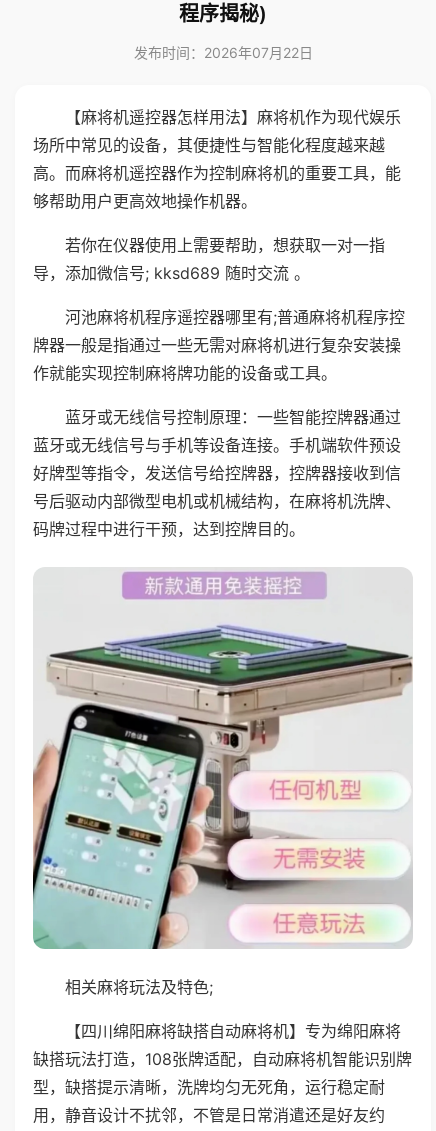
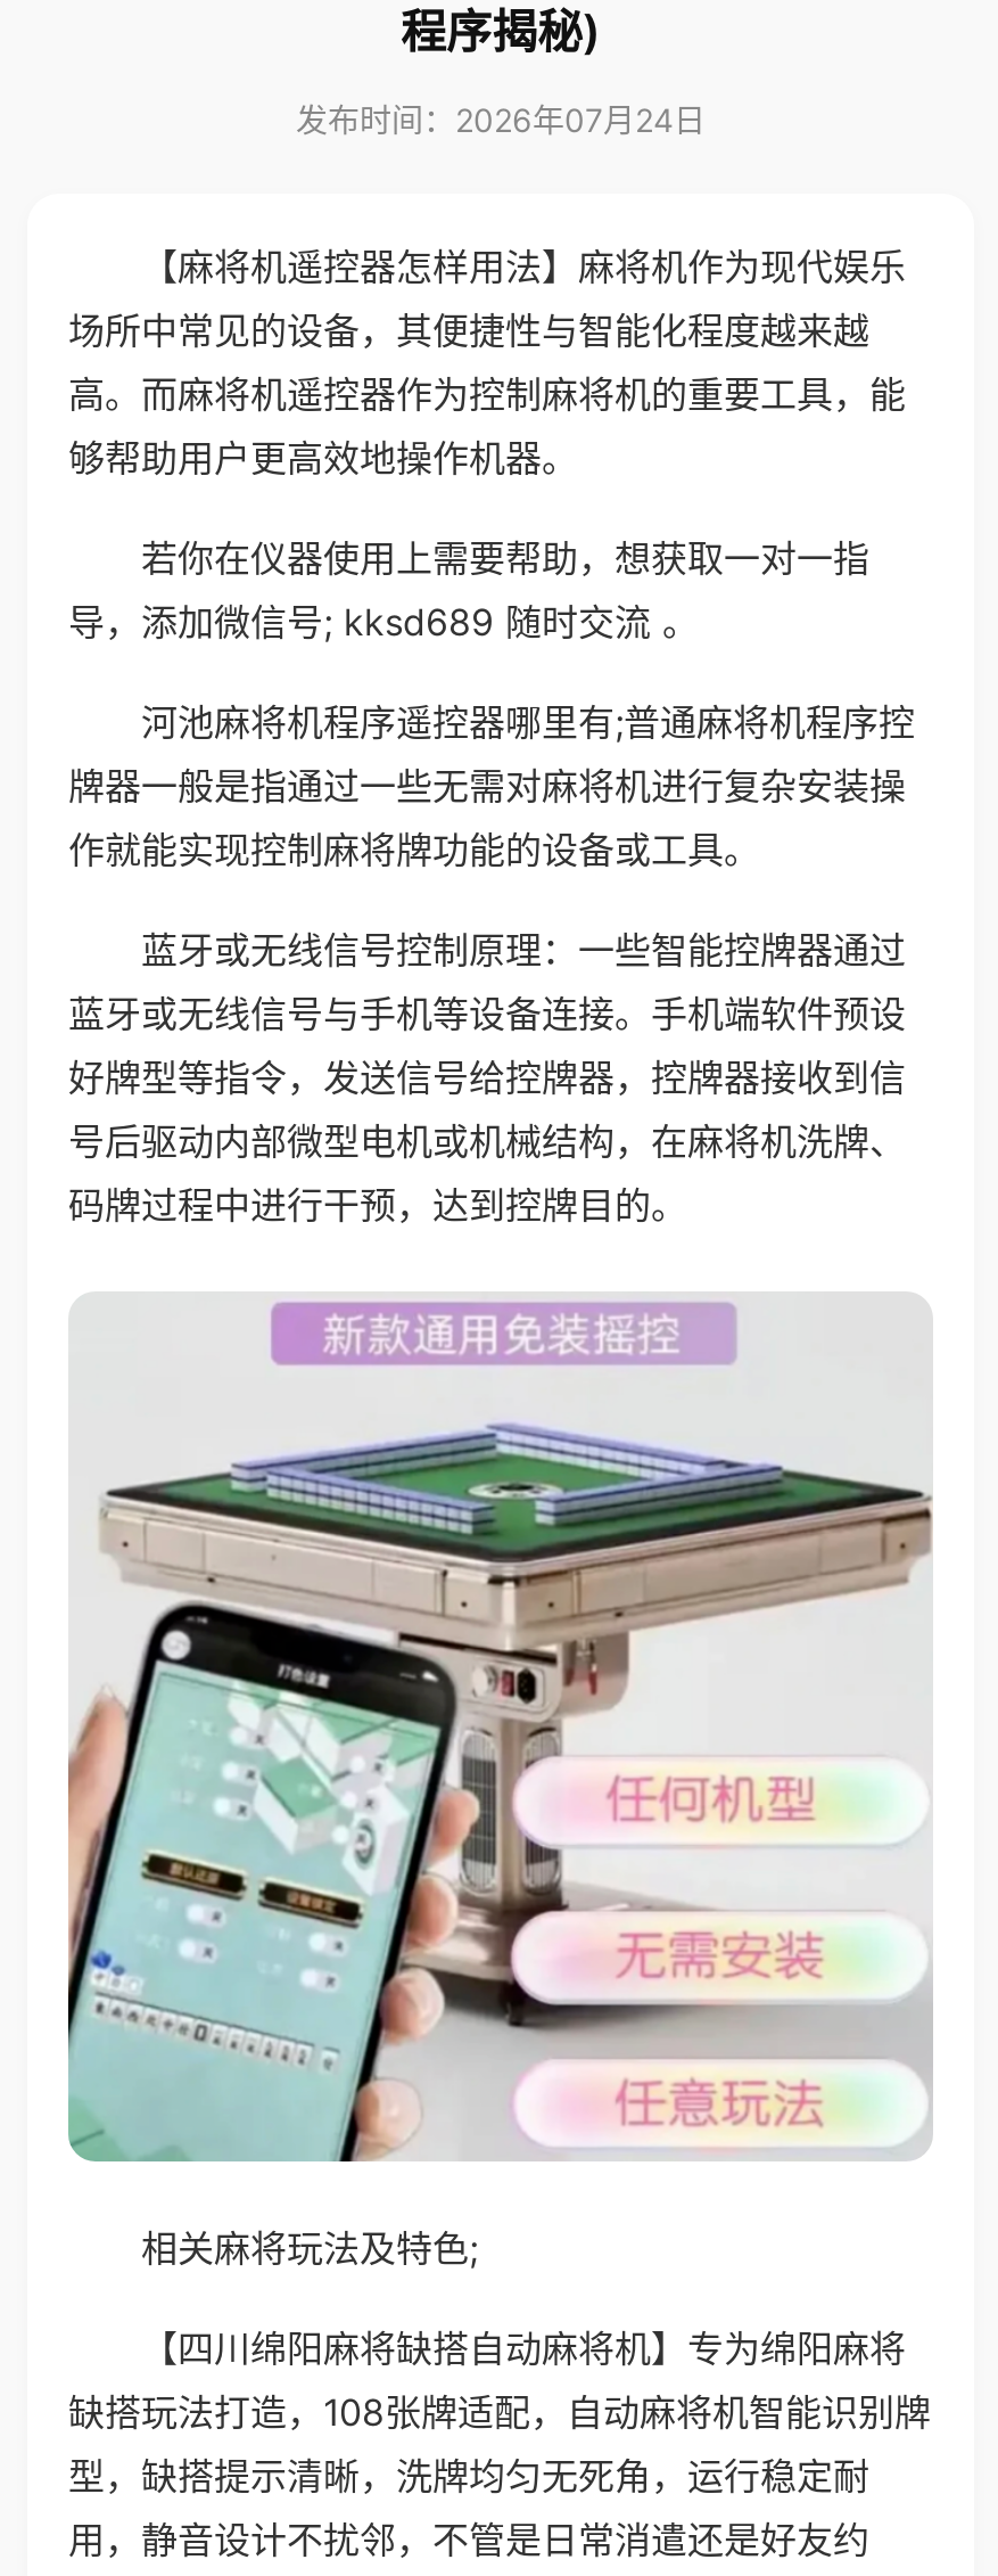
- 发布时间：2026年07月22日
+ 发布时间：2026年07月24日
